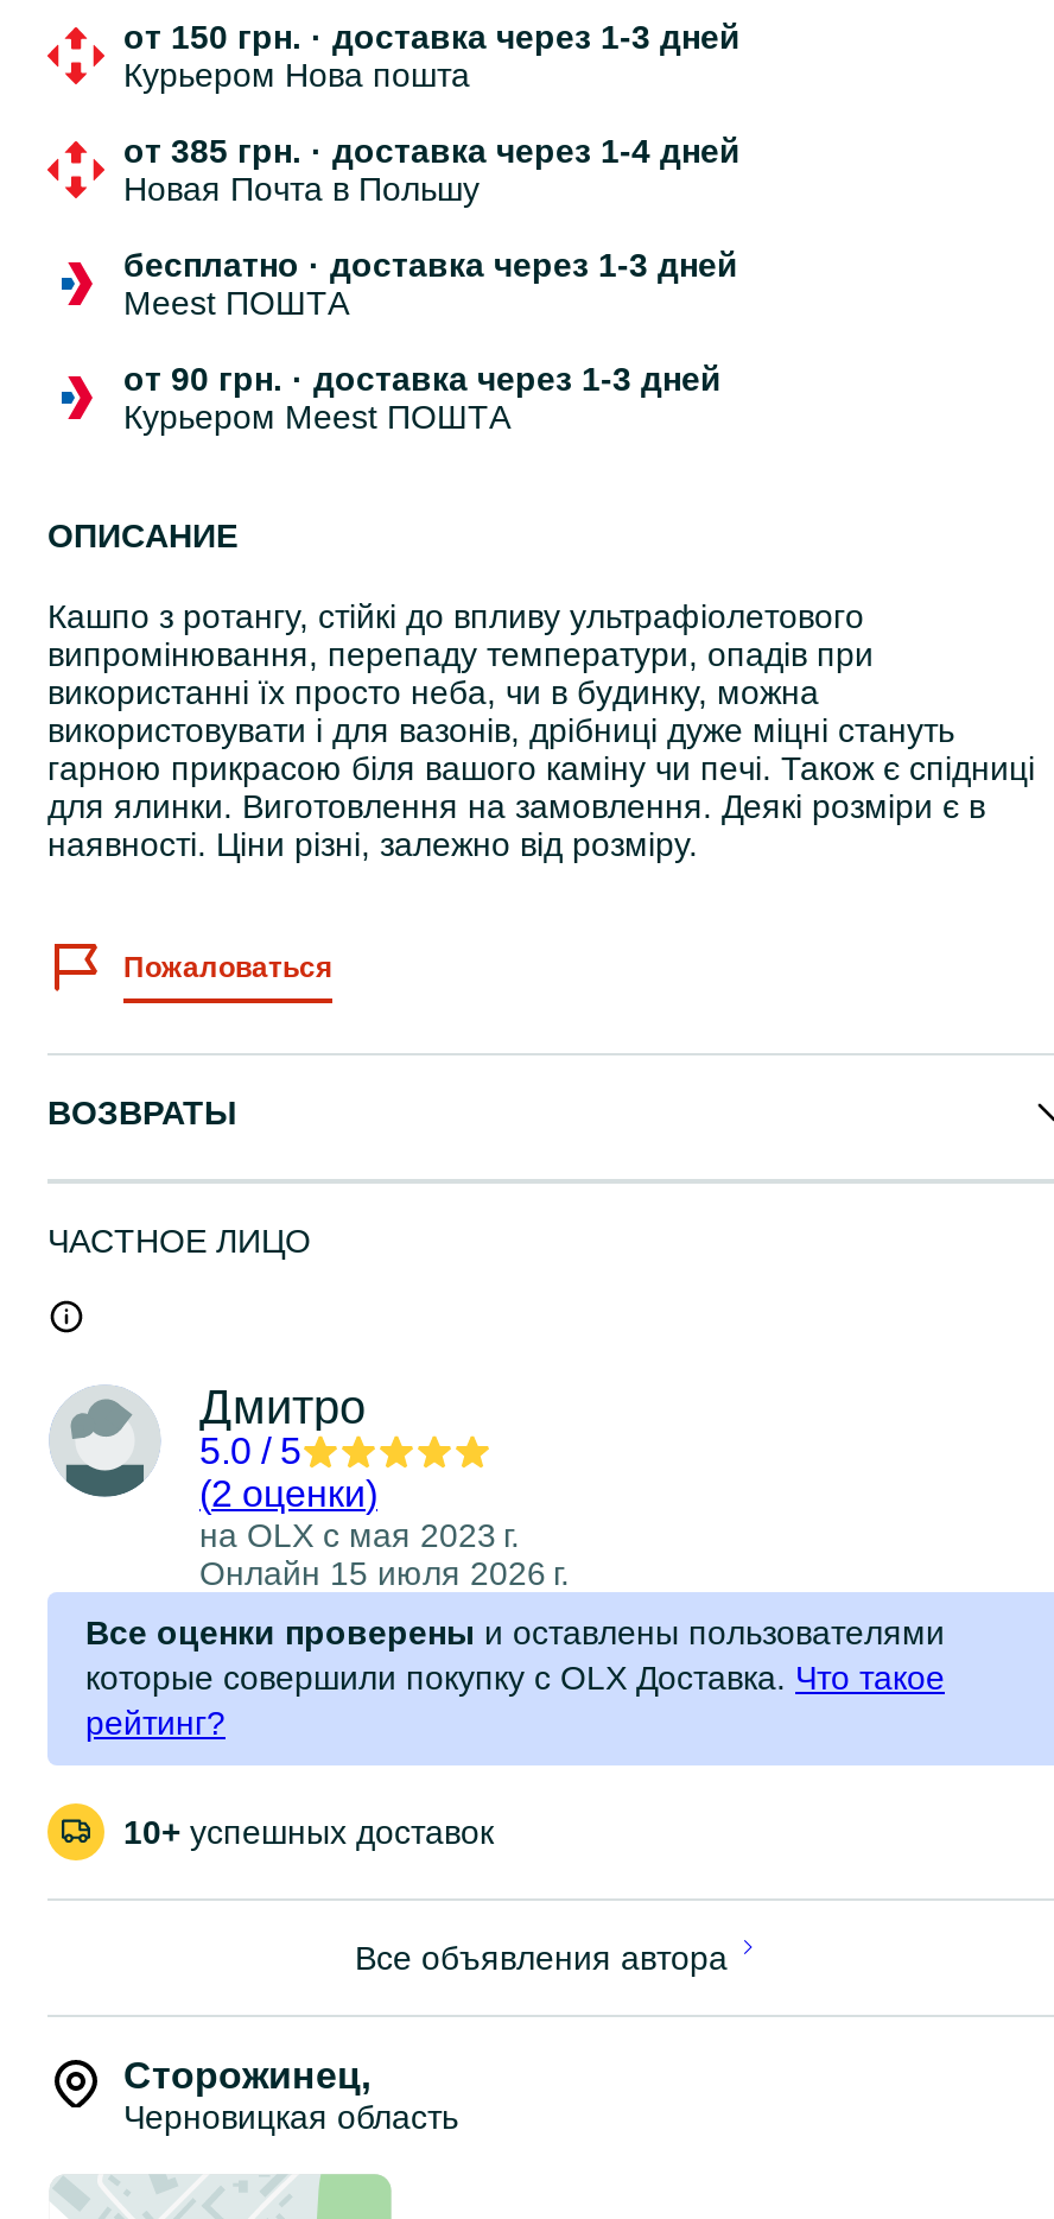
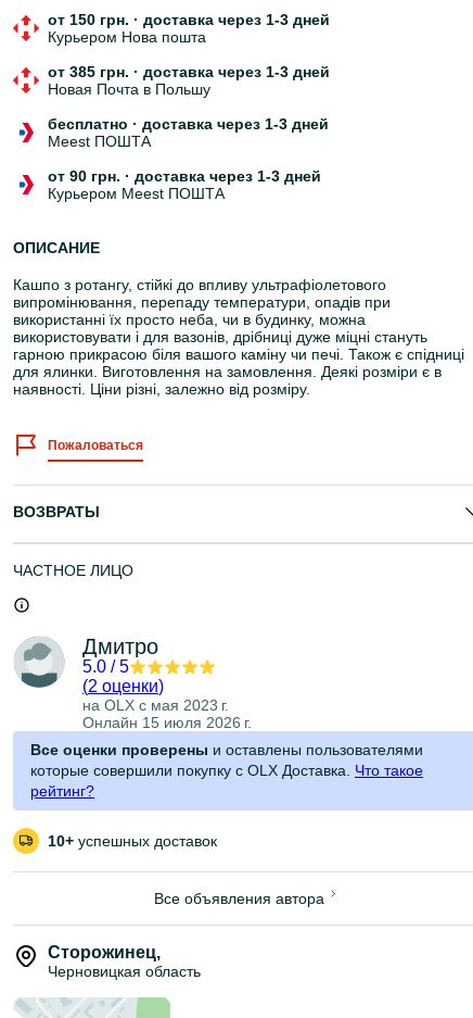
- от 385 грн. · доставка через 1-4 дней
+ от 385 грн. · доставка через 1-3 дней
